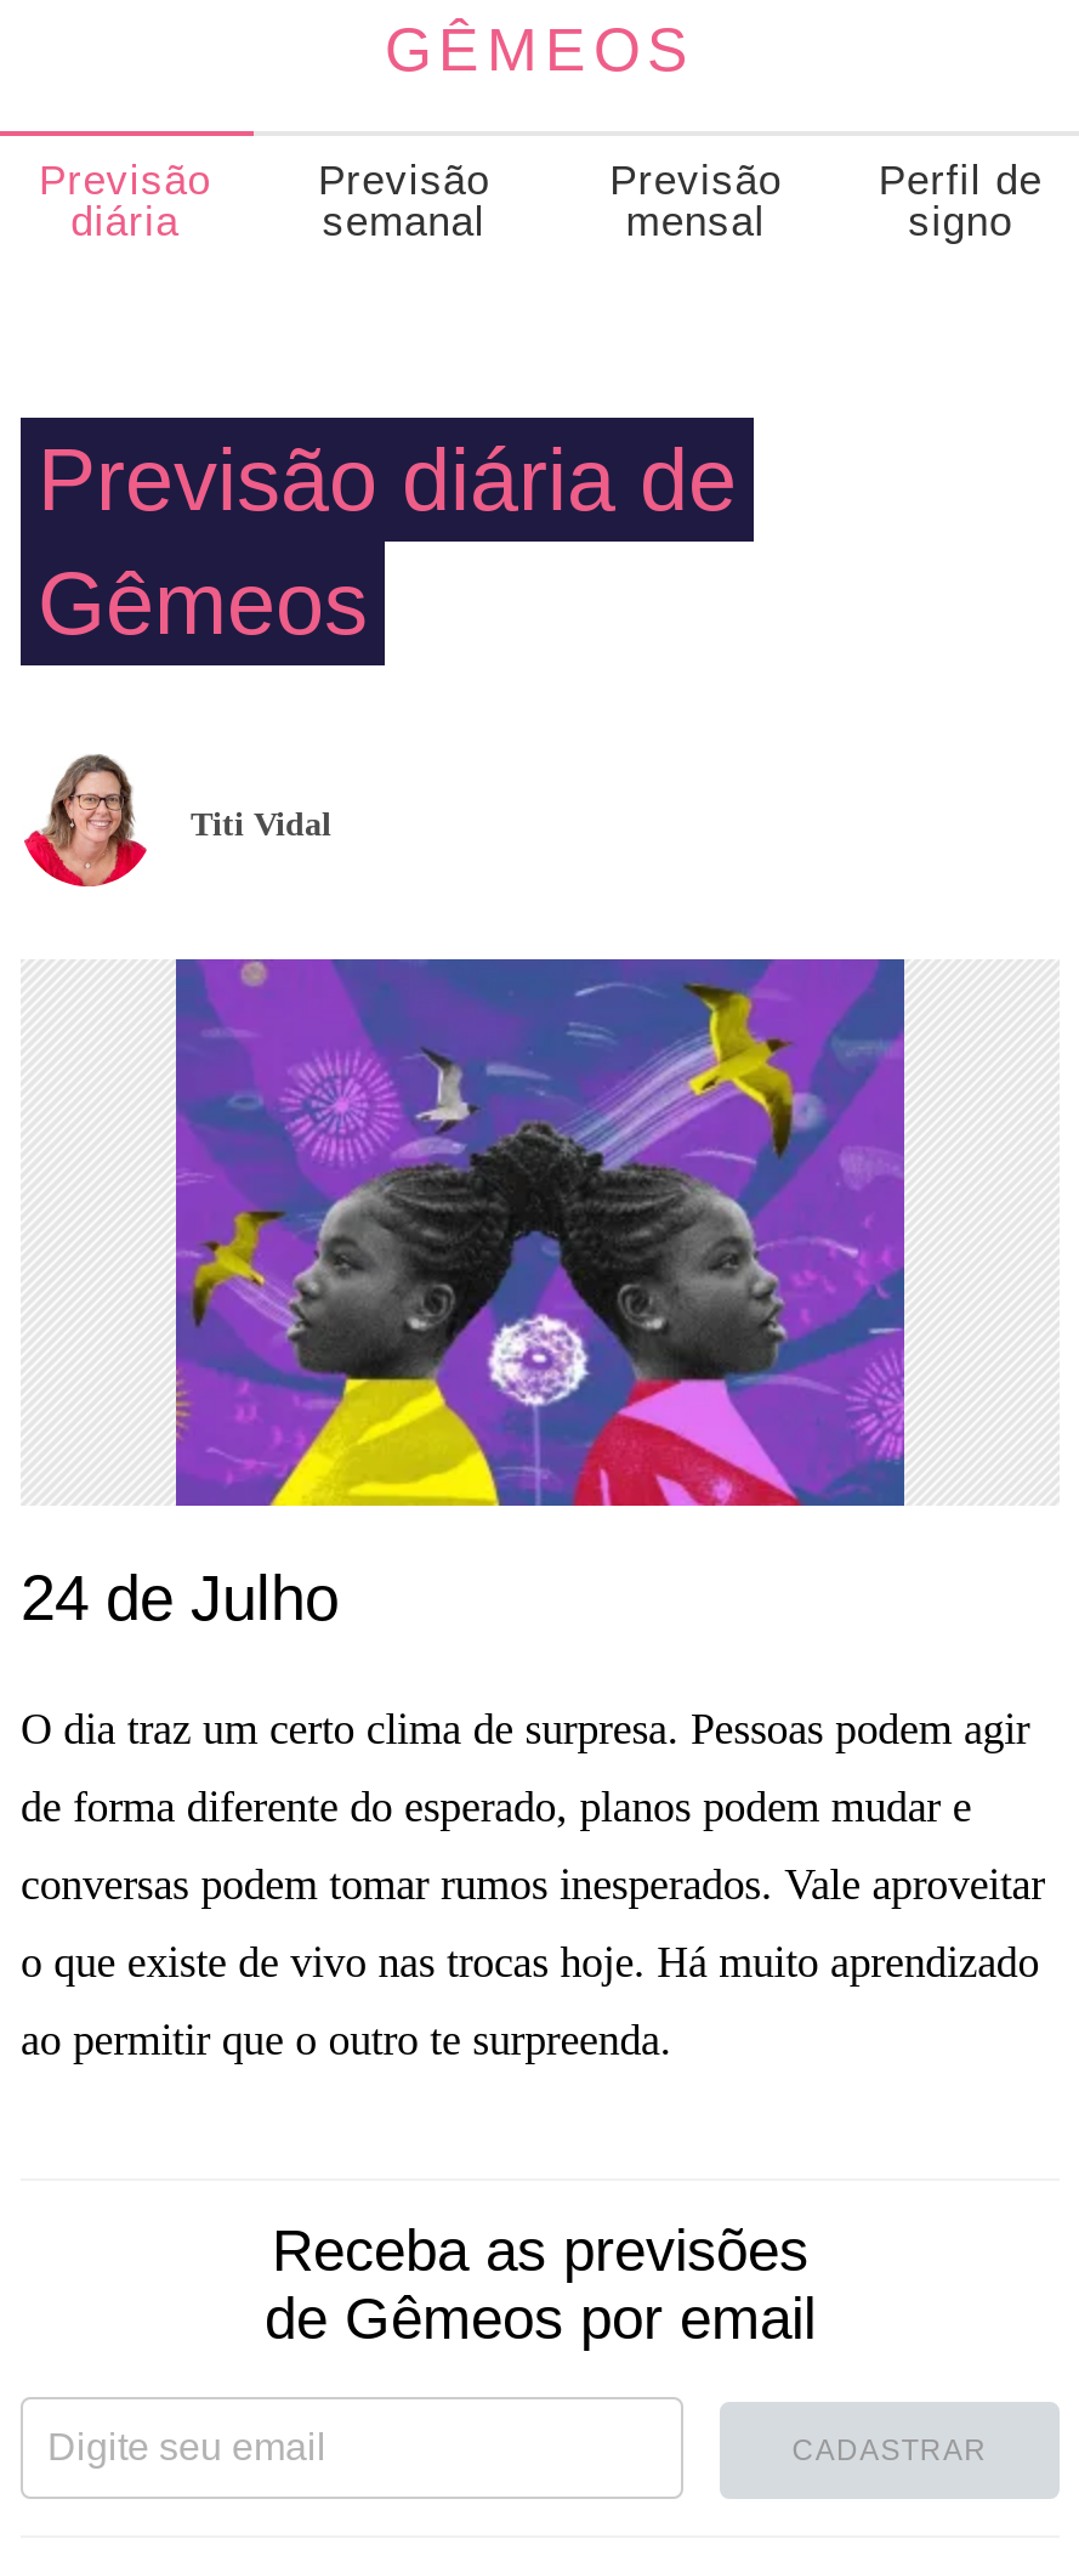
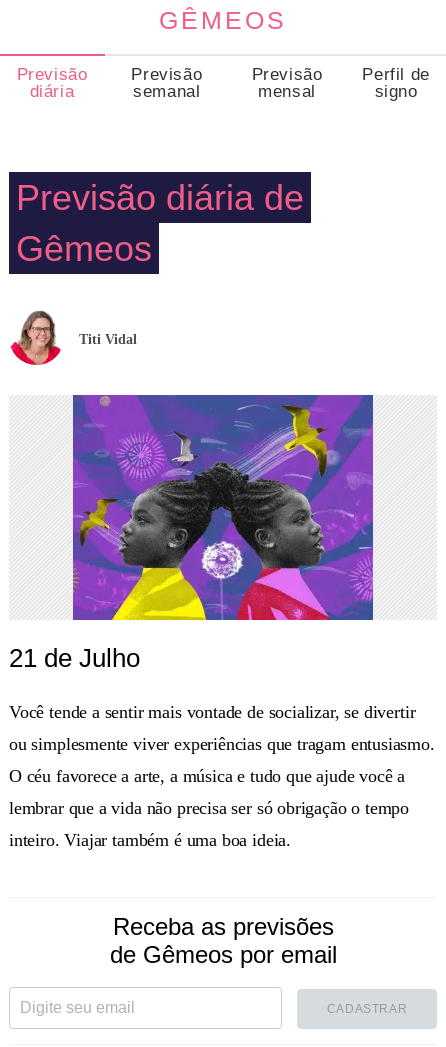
- 24 de Julho
+ 21 de Julho

- O dia traz um certo clima de surpresa. Pessoas podem agir
+ Você tende a sentir mais vontade de socializar, se divertir

- de forma diferente do esperado, planos podem mudar e
+ ou simplesmente viver experiências que tragam entusiasmo.

- conversas podem tomar rumos inesperados. Vale aproveitar
+ O céu favorece a arte, a música e tudo que ajude você a

- o que existe de vivo nas trocas hoje. Há muito aprendizado
+ lembrar que a vida não precisa ser só obrigação o tempo

- ao permitir que o outro te surpreenda.
+ inteiro. Viajar também é uma boa ideia.
